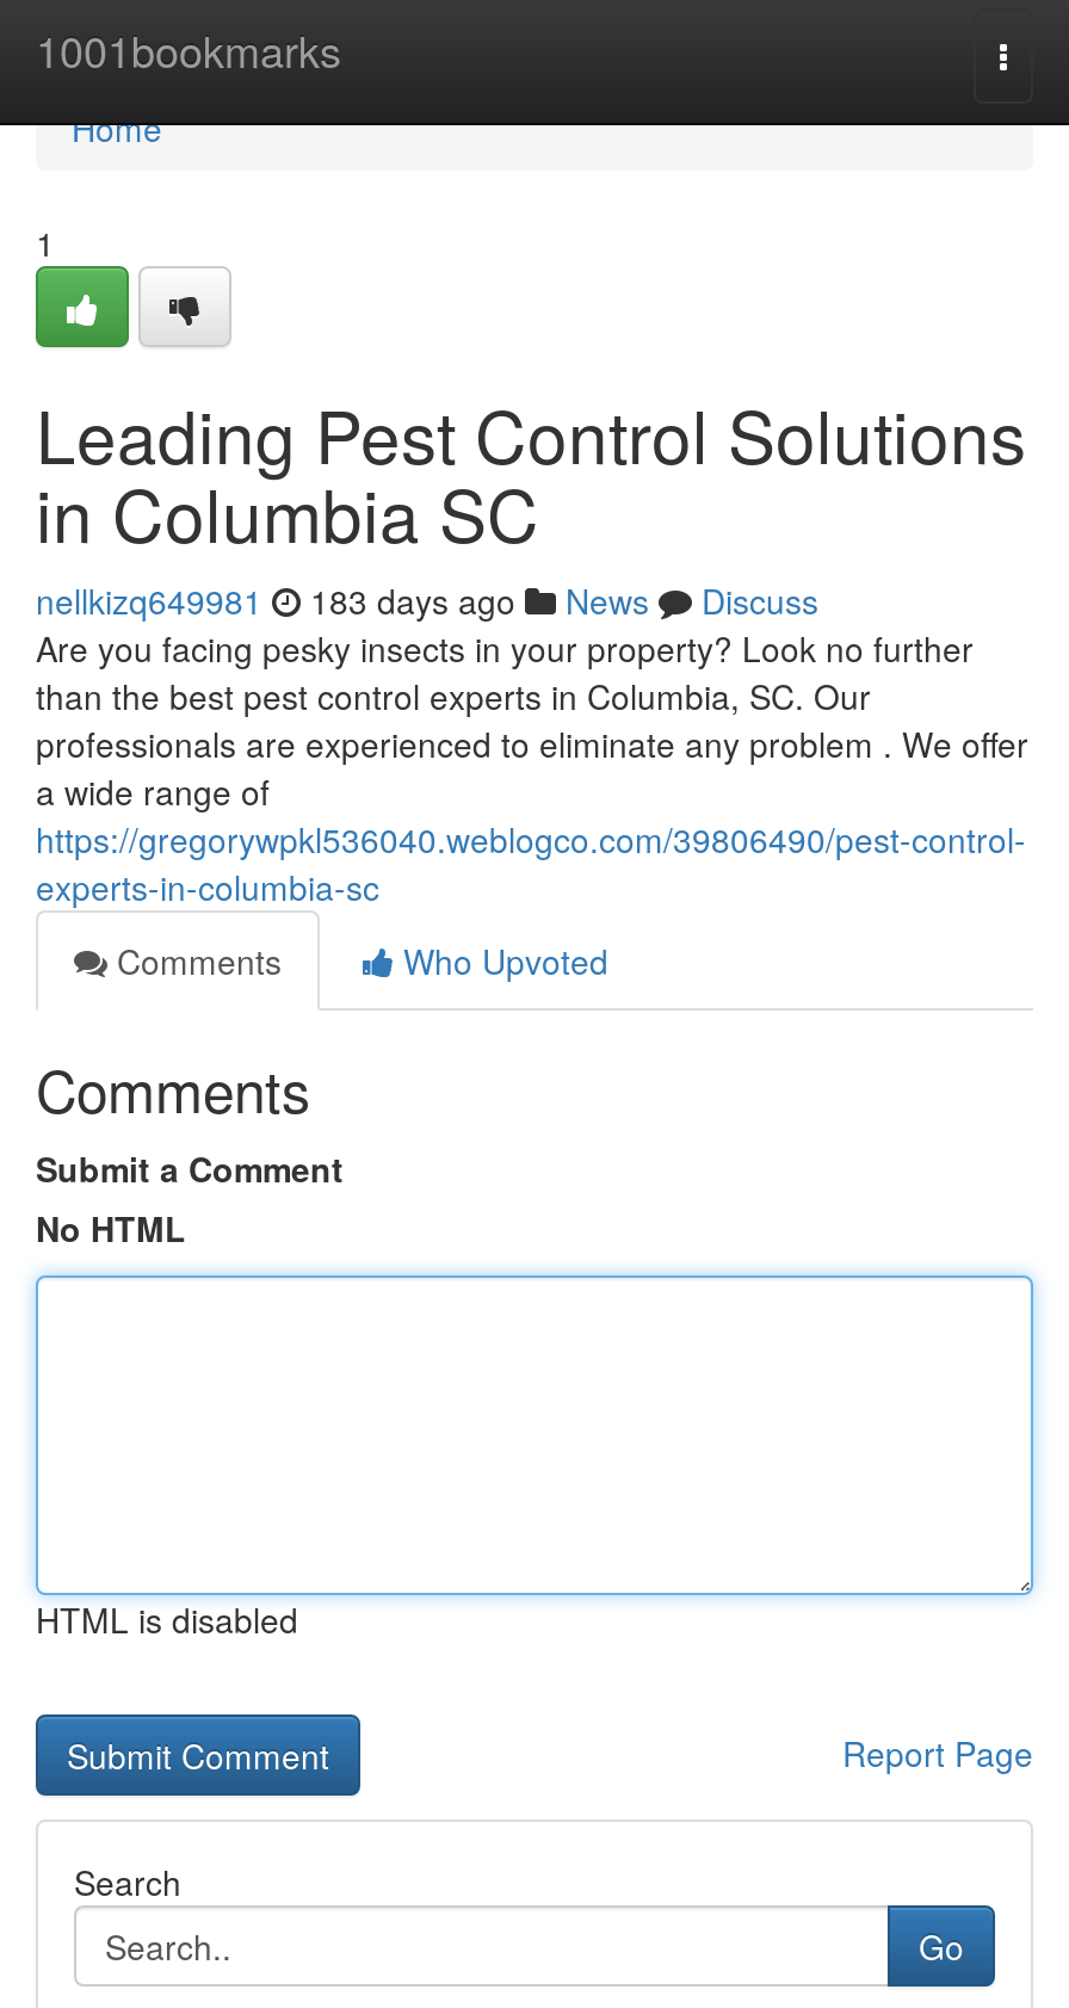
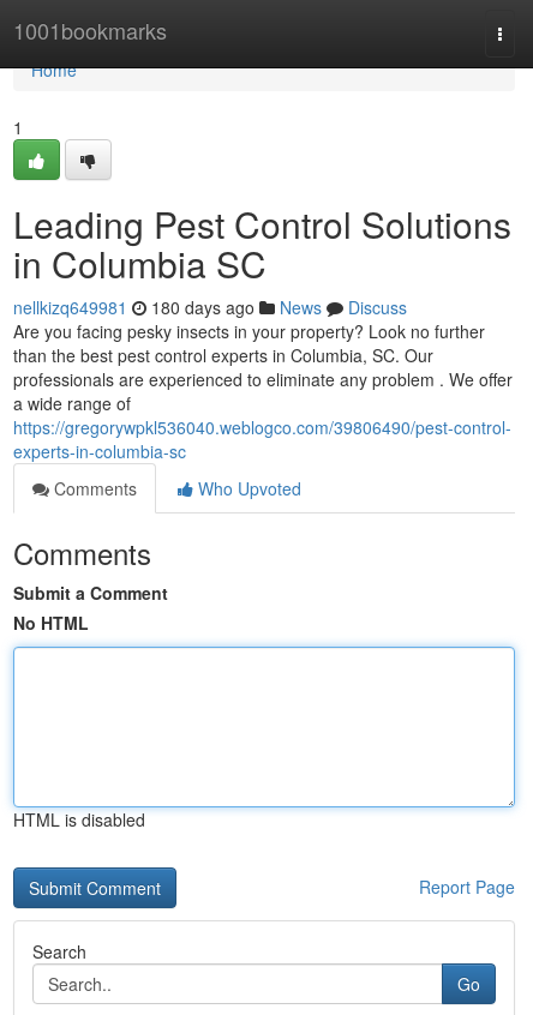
- nellkizq649981 183 days ago News Discuss
+ nellkizq649981 180 days ago News Discuss
